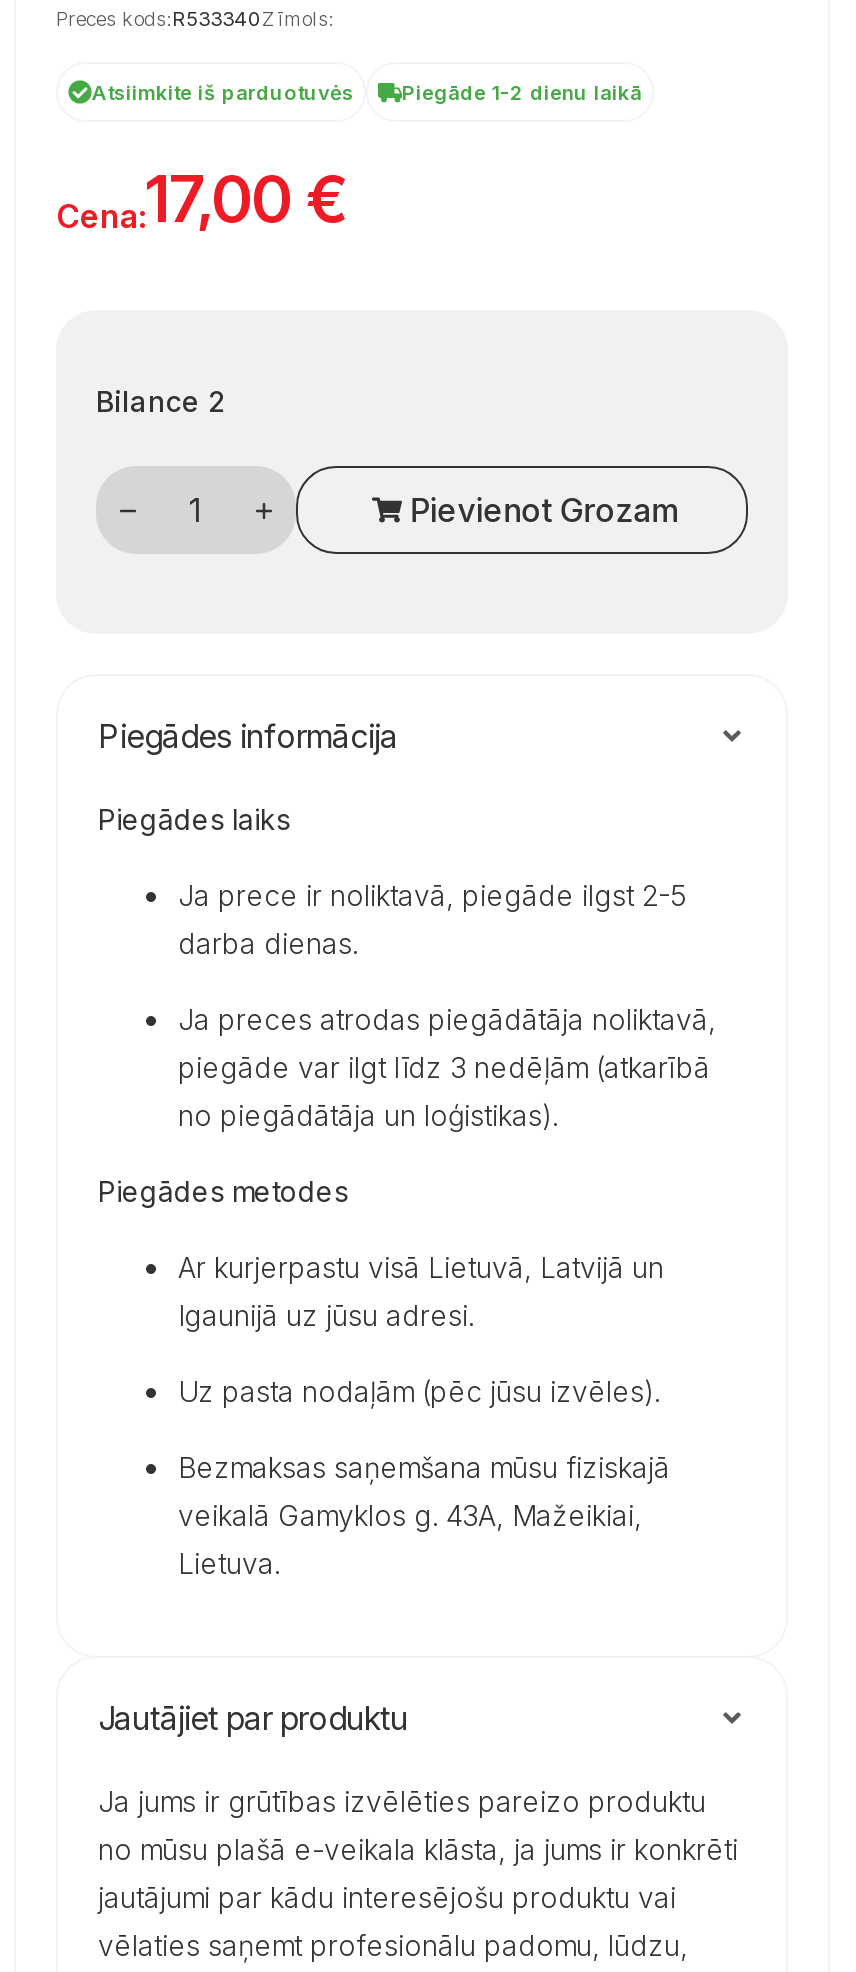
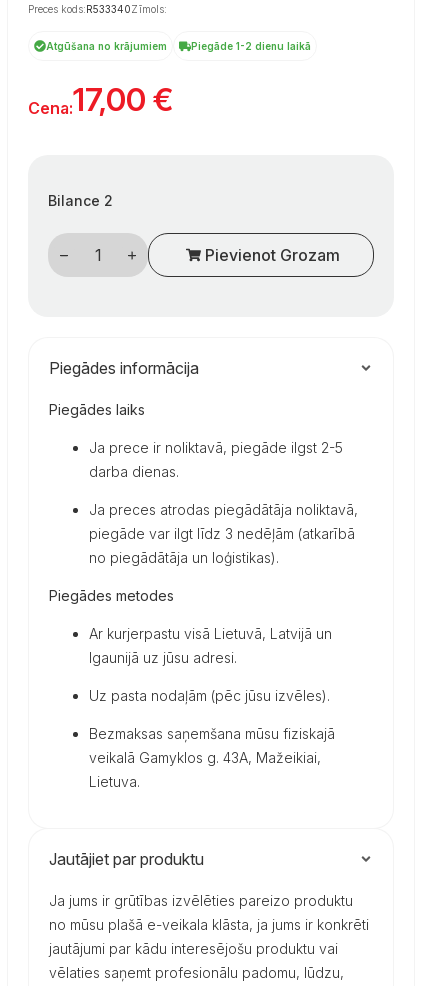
- Atsiimkite iš parduotuvės
+ Atgūšana no krājumiem
